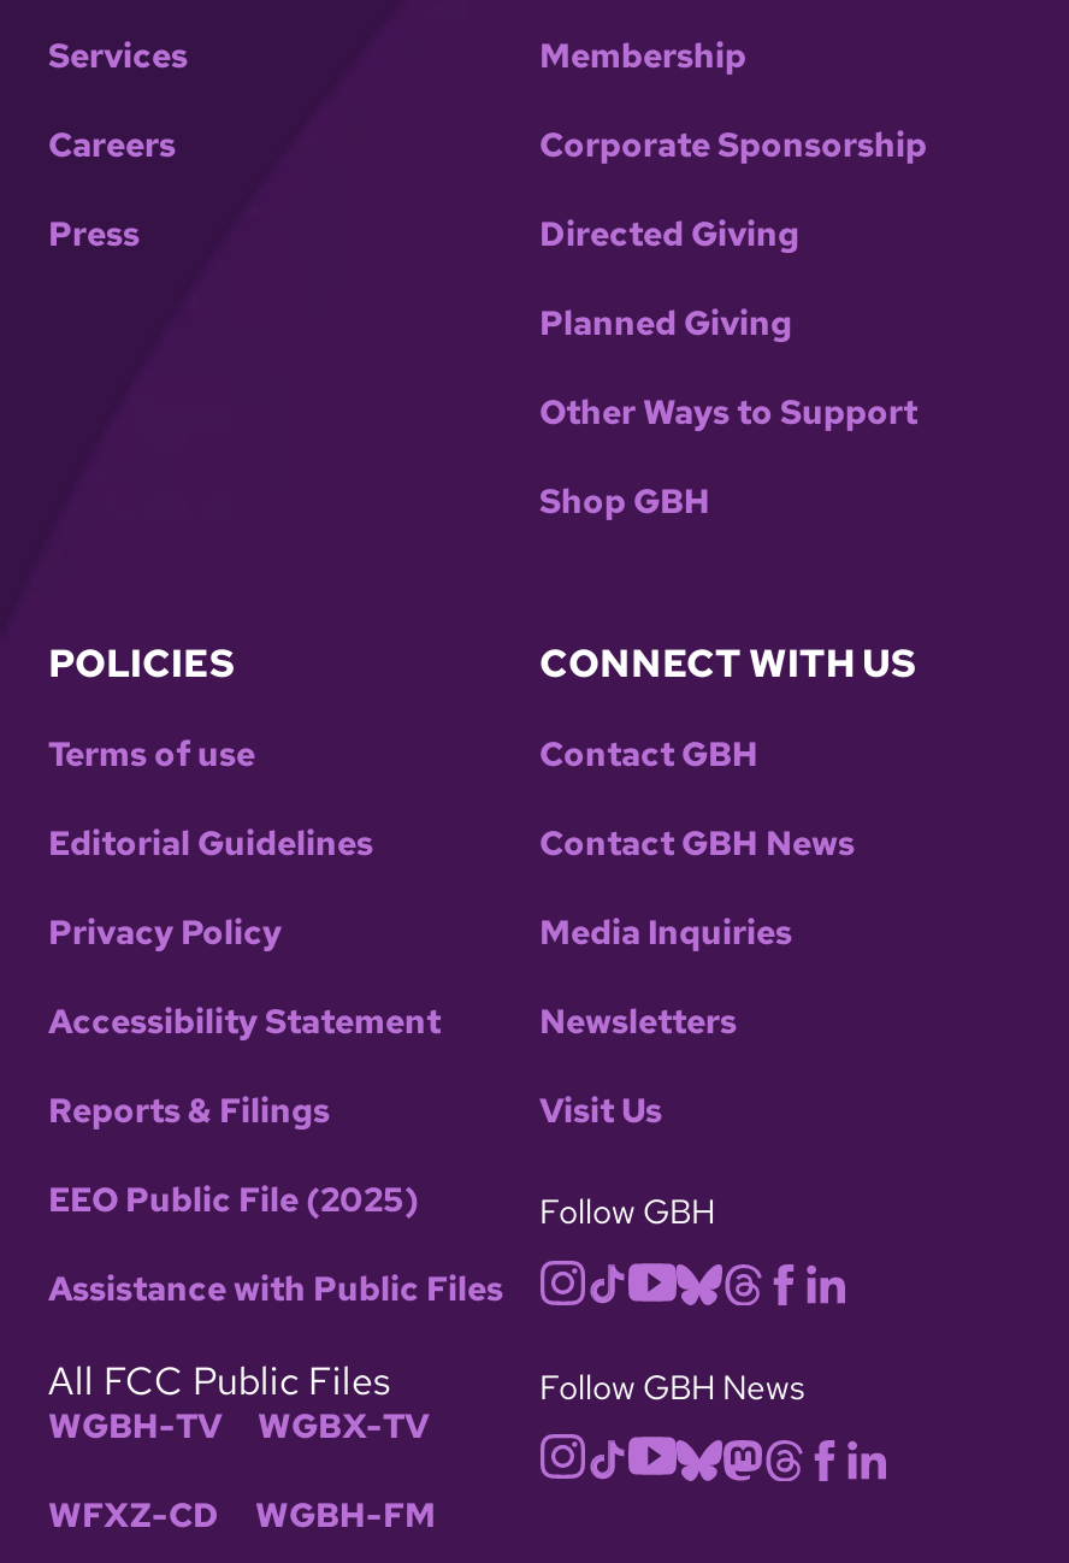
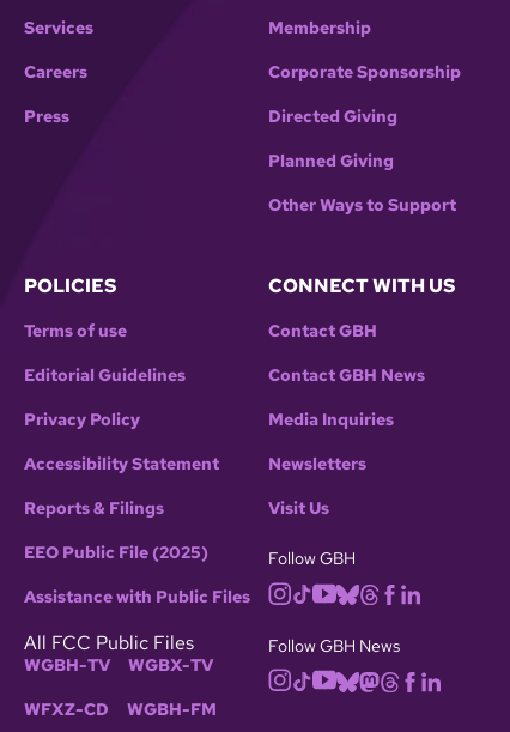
- Shop GBH
